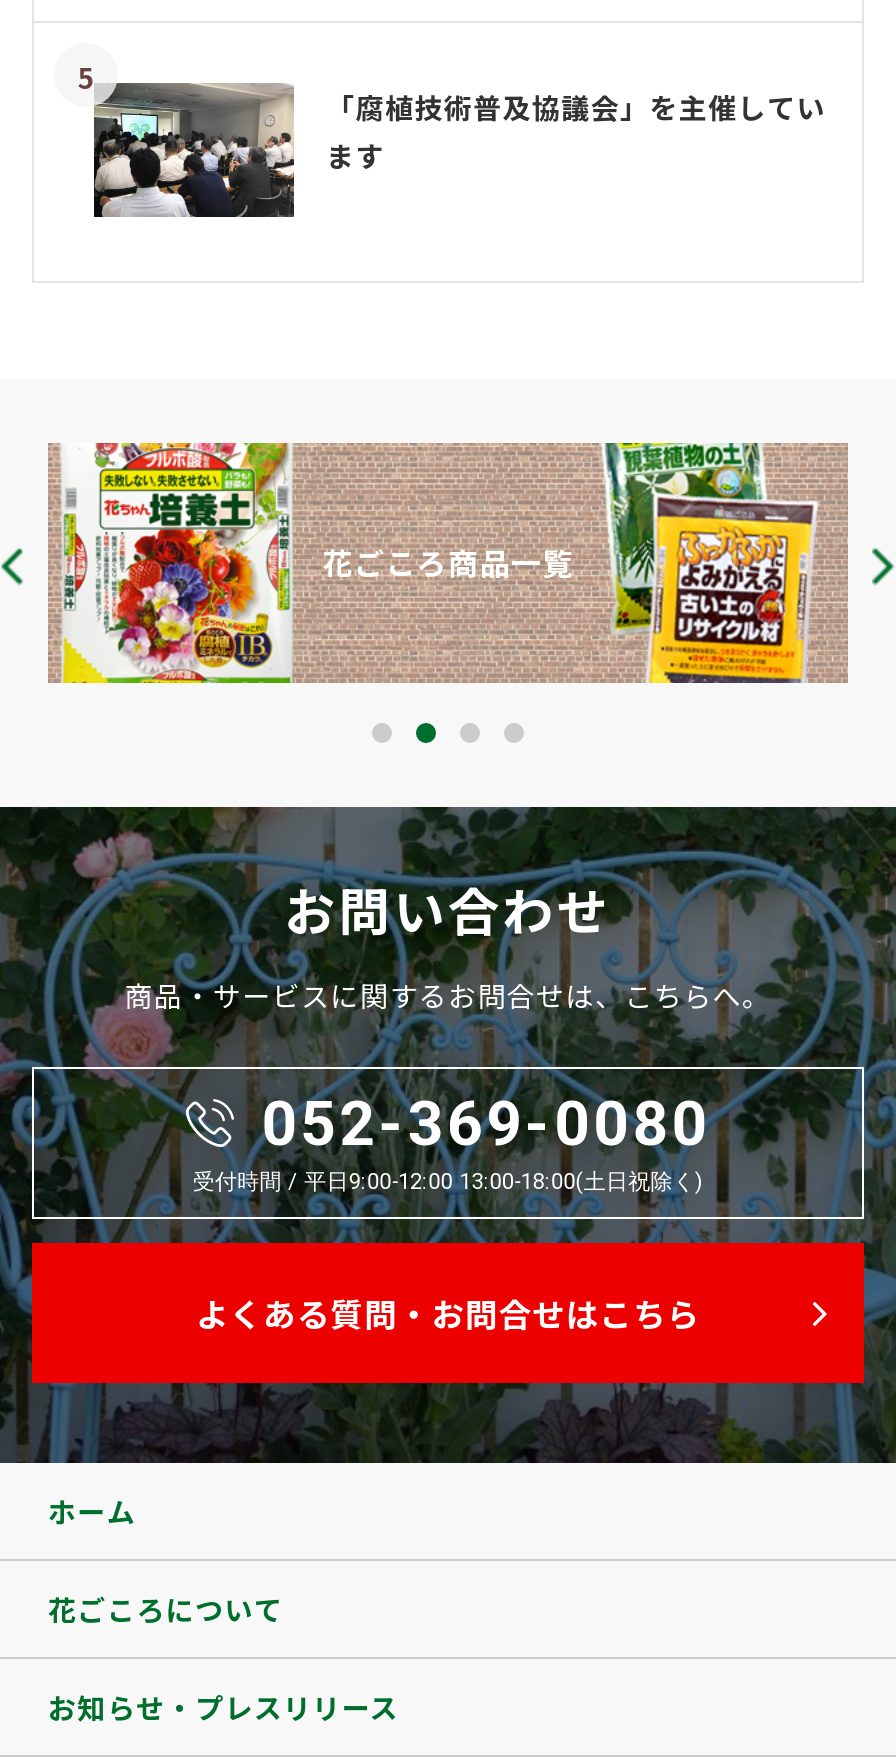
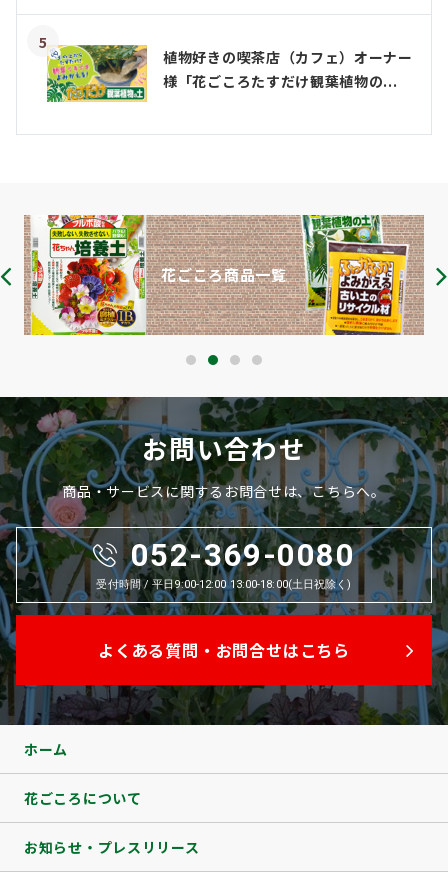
- [image]
- 「腐植技術普及協議会」を主催してい
- ます
+ [image]
+ 植物好きの喫茶店（カフェ）オーナー
+ 様「花ごころたすだけ観葉植物の...
